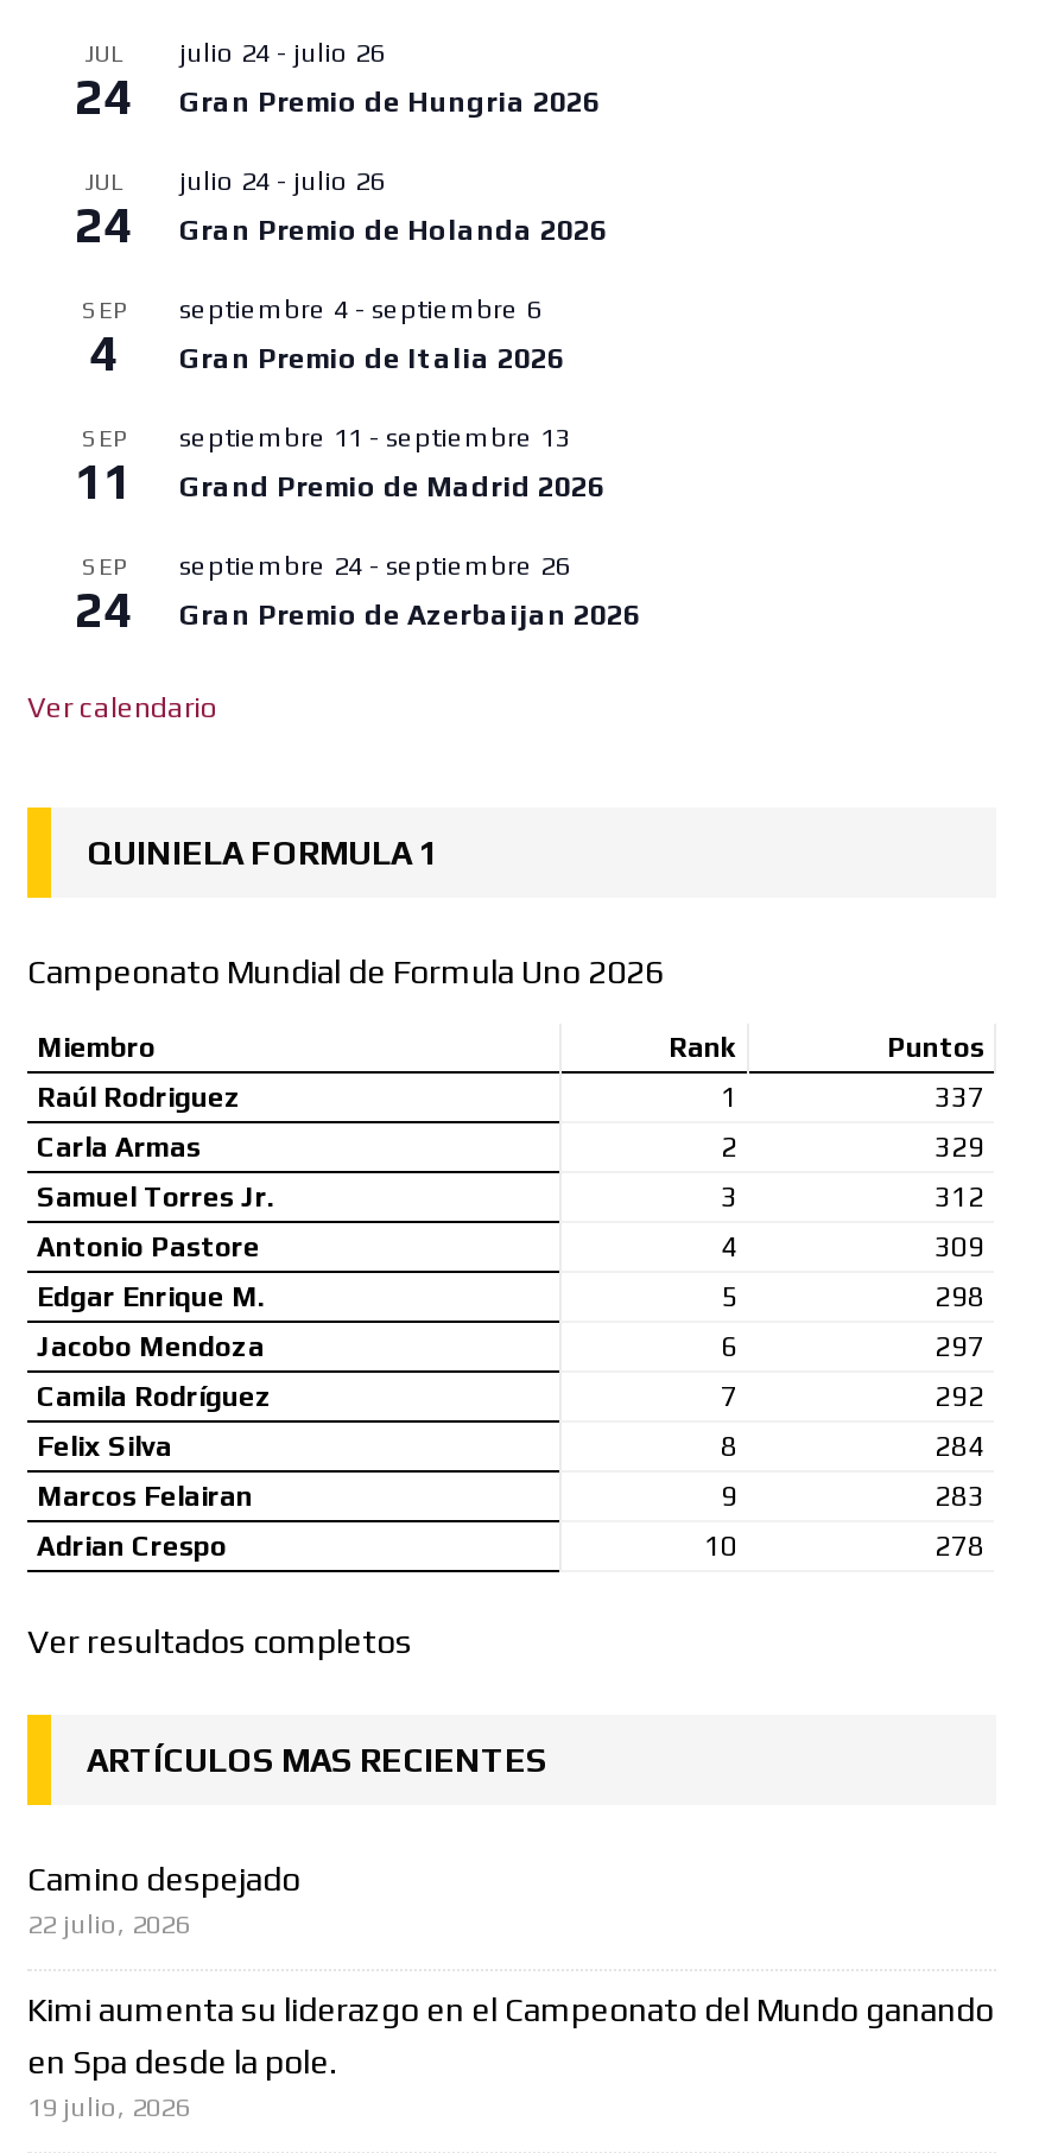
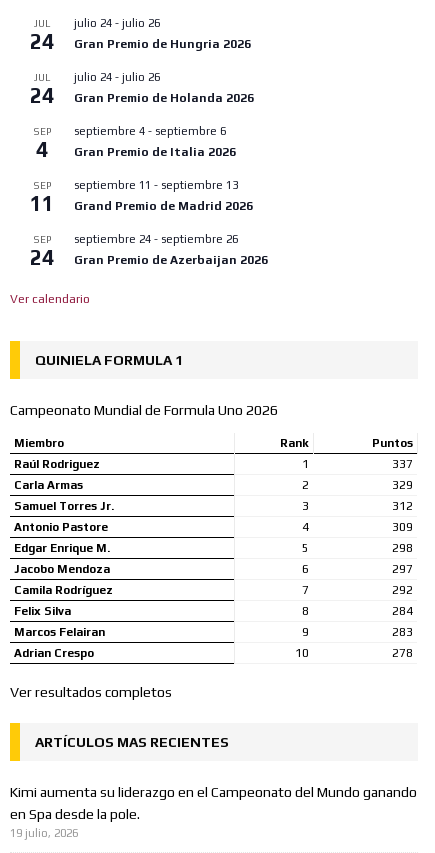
- Camino despejado
- 22 julio, 2026
